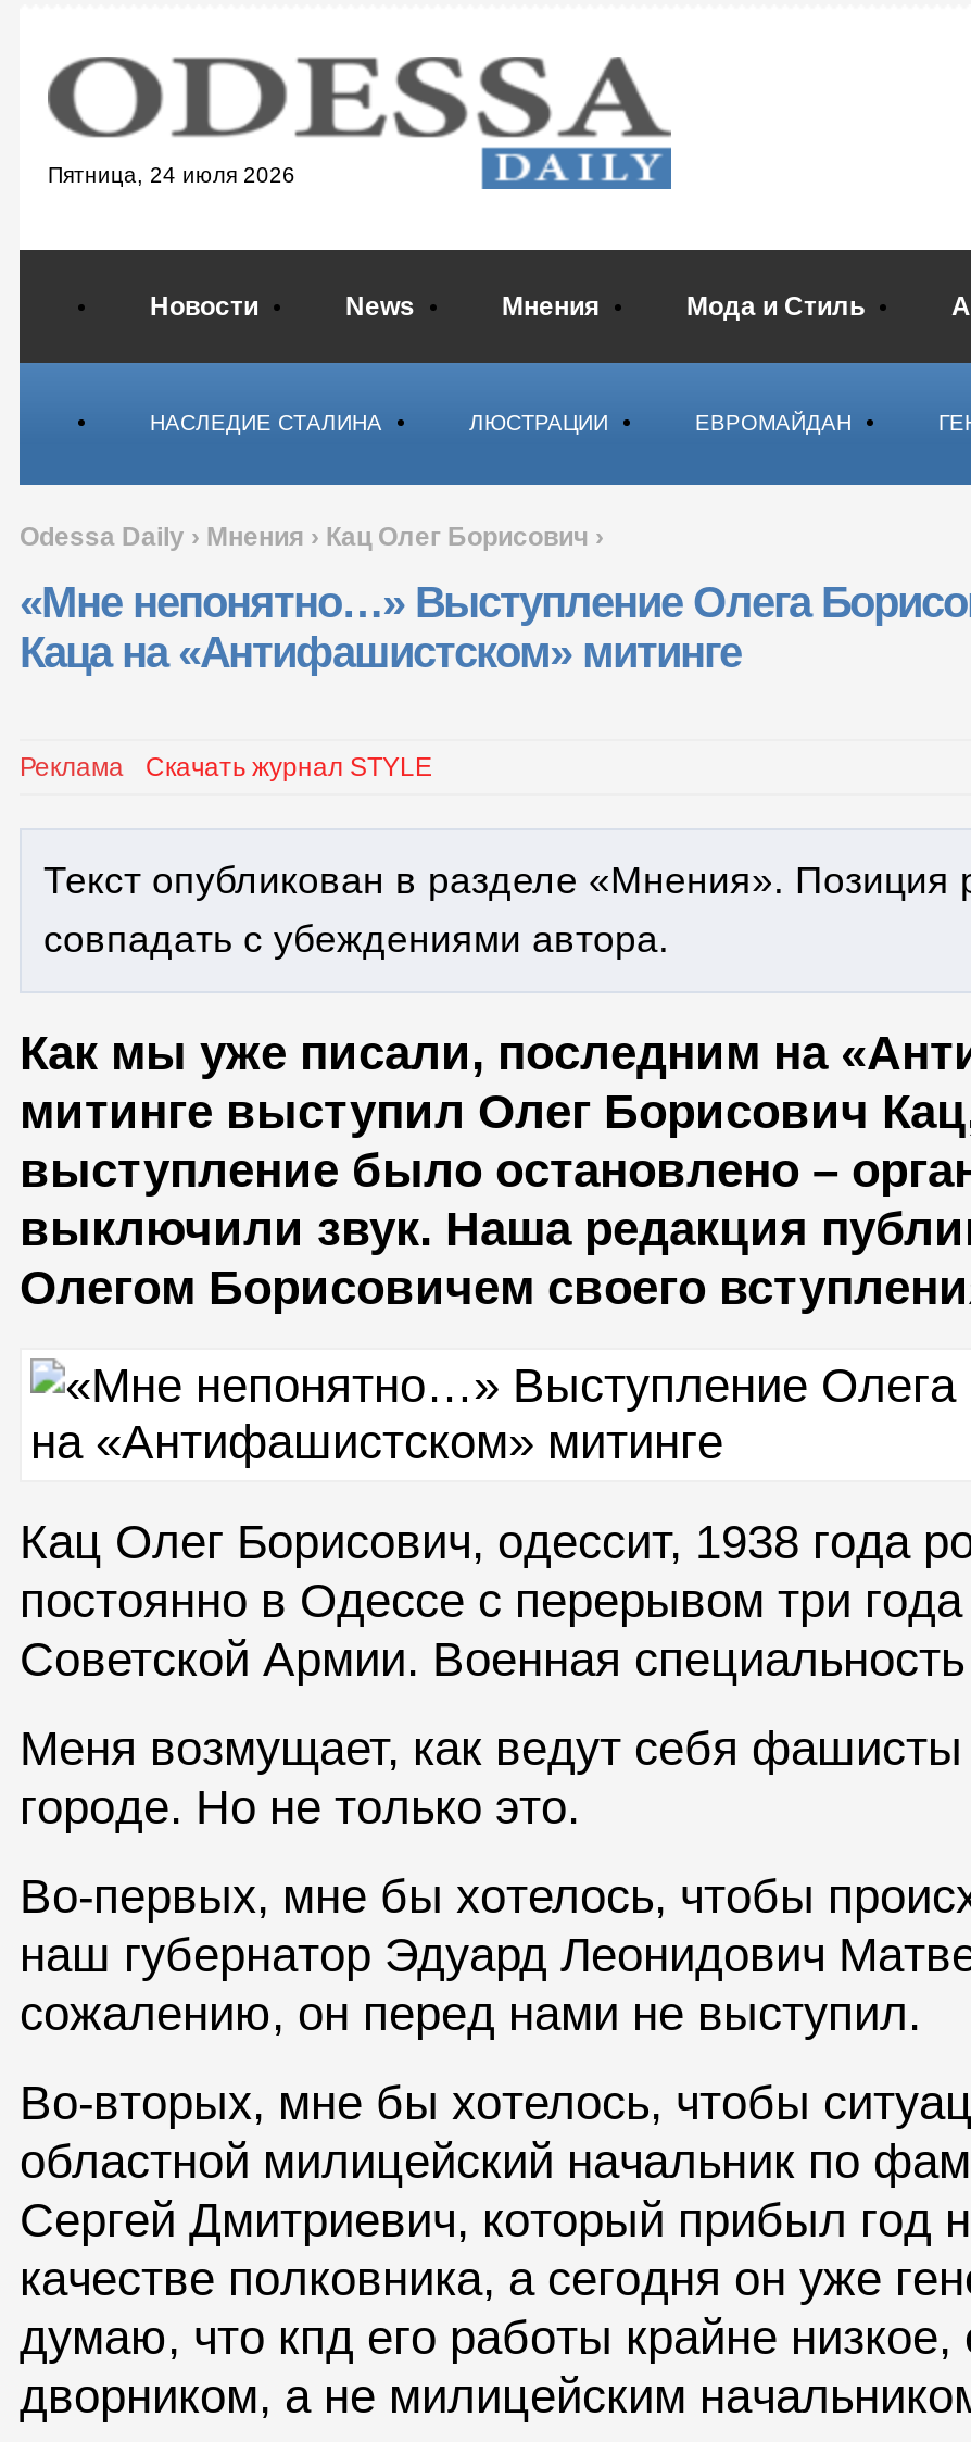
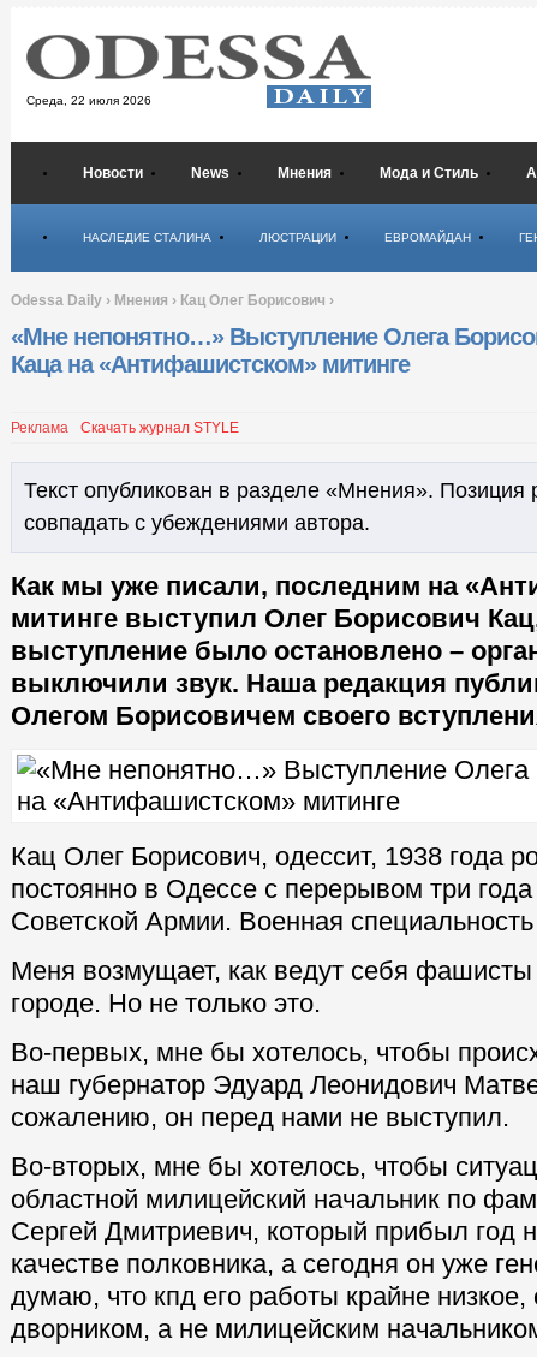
- Пятница, 24 июля 2026
+ Среда, 22 июля 2026
